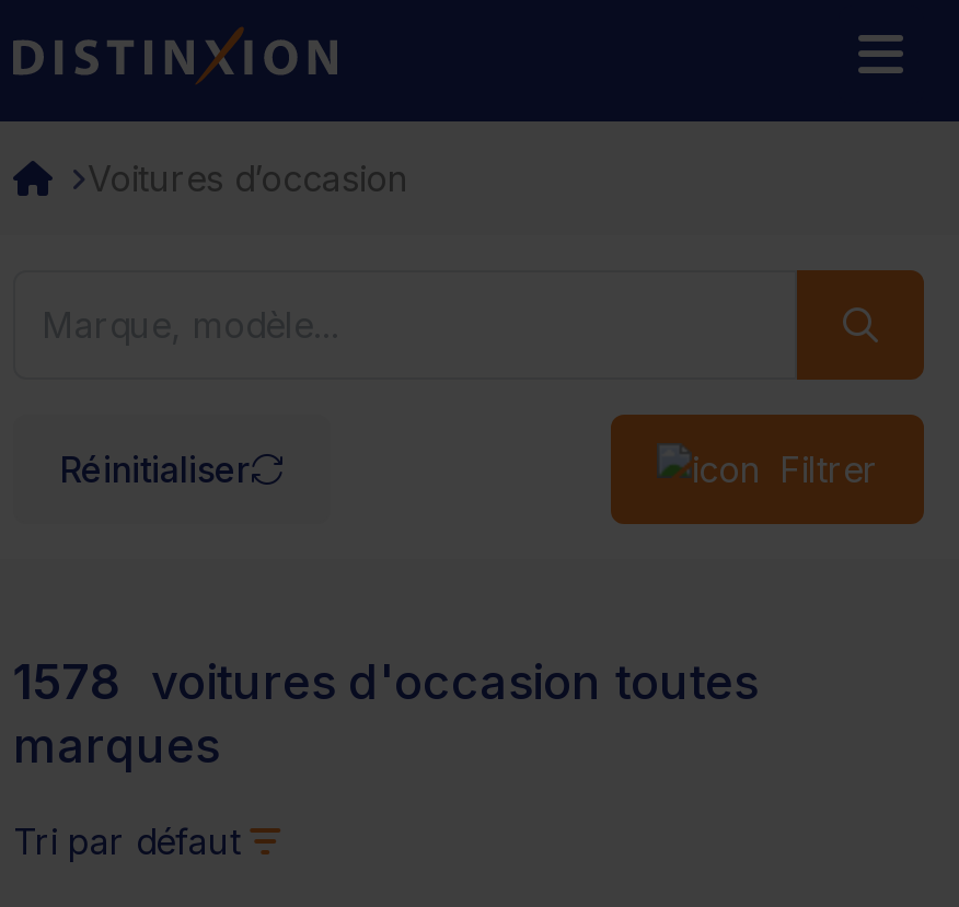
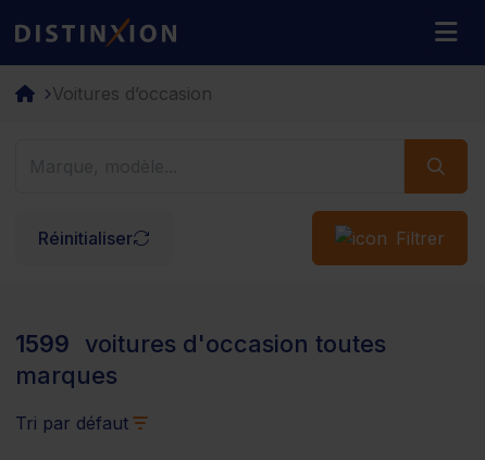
- 1578 voitures d'occasion toutes
+ 1599 voitures d'occasion toutes
